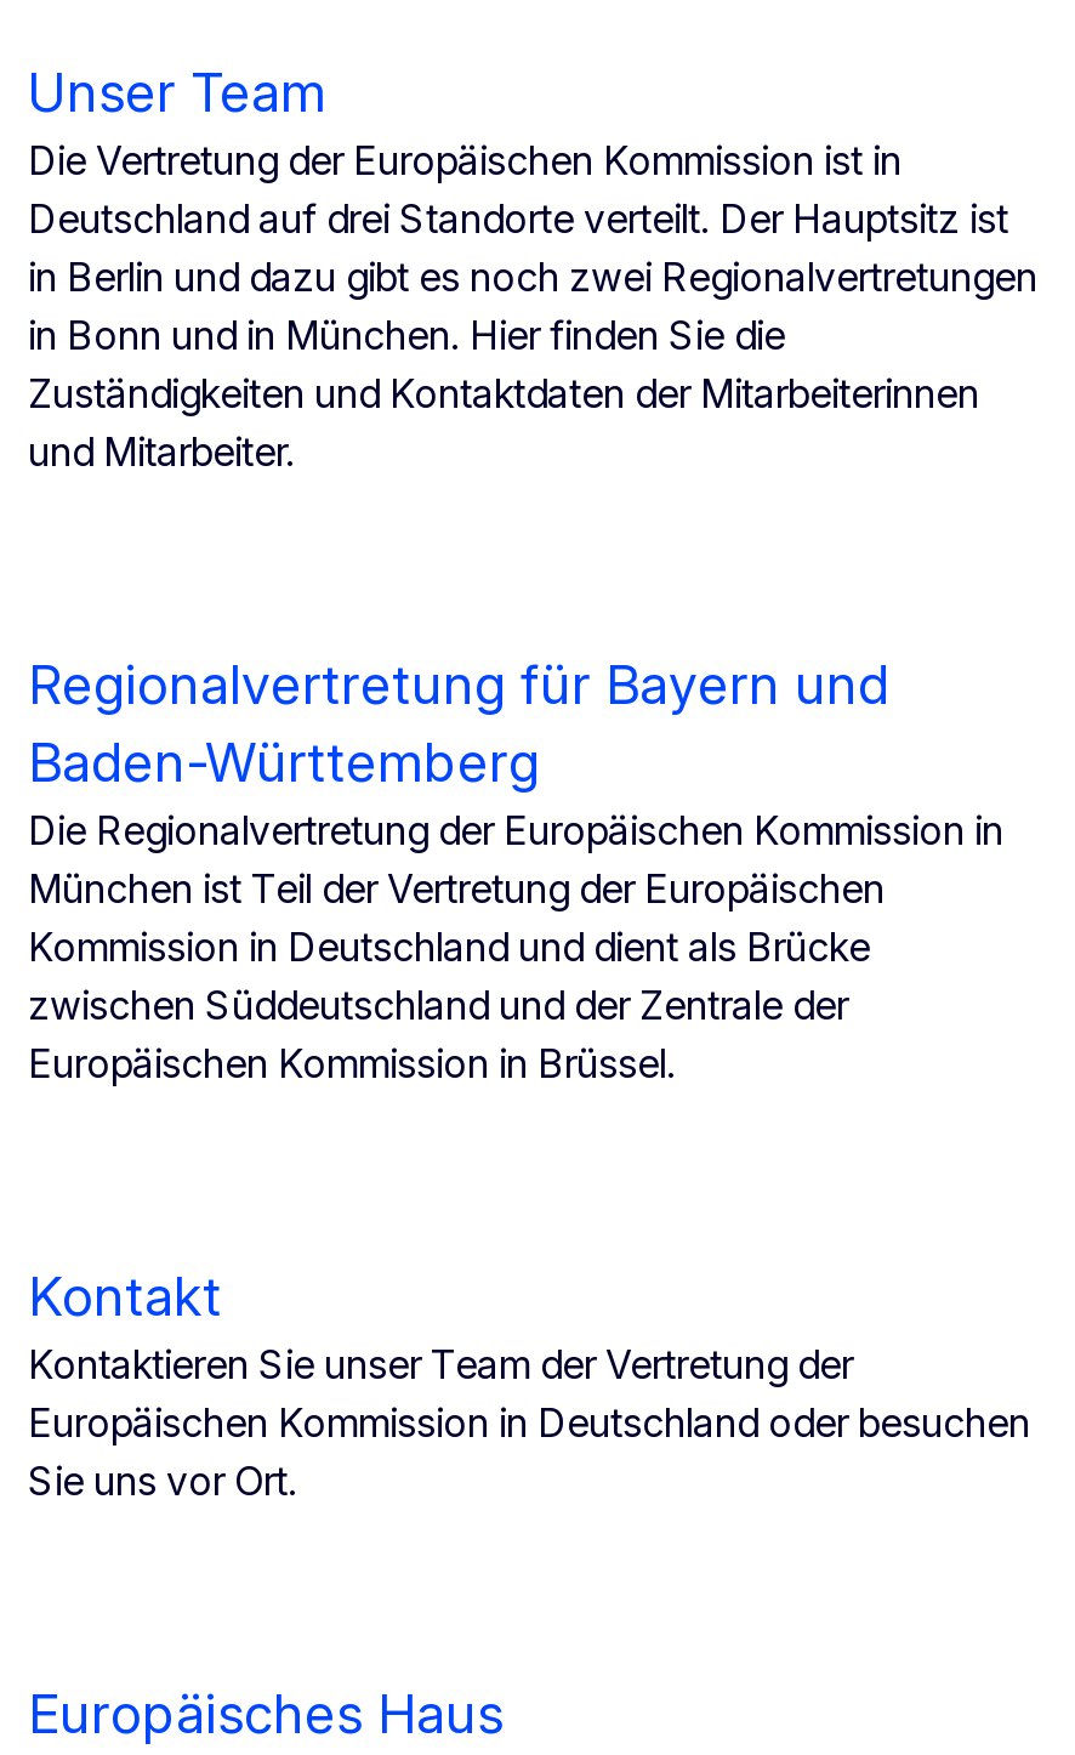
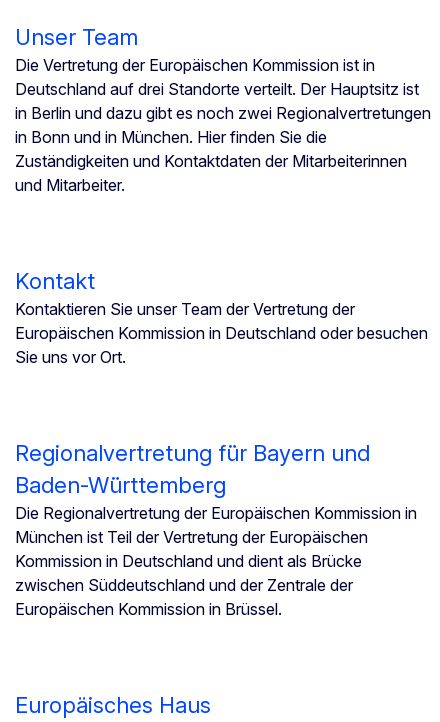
moved down: Regionalvertretung für Bayern und | Baden-Württemberg | Die Regionalvertretung der Europäischen Kommission in | München ist Teil der Vertretung der Europäischen | Kommission in Deutschland und dient als Brücke | zwischen Süddeutschland und der Zentrale der | Europäischen Kommission in Brüssel.

moved up: Kontakt | Kontaktieren Sie unser Team der Vertretung der | Europäischen Kommission in Deutschland oder besuchen | Sie uns vor Ort.
